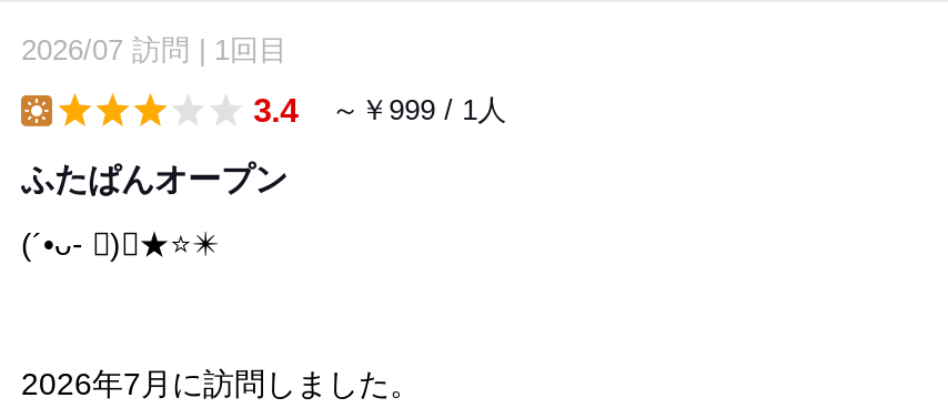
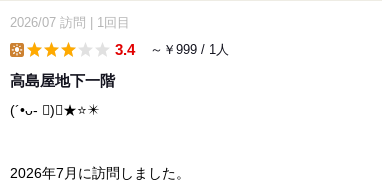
- ふたぱんオープン
+ 高島屋地下一階
